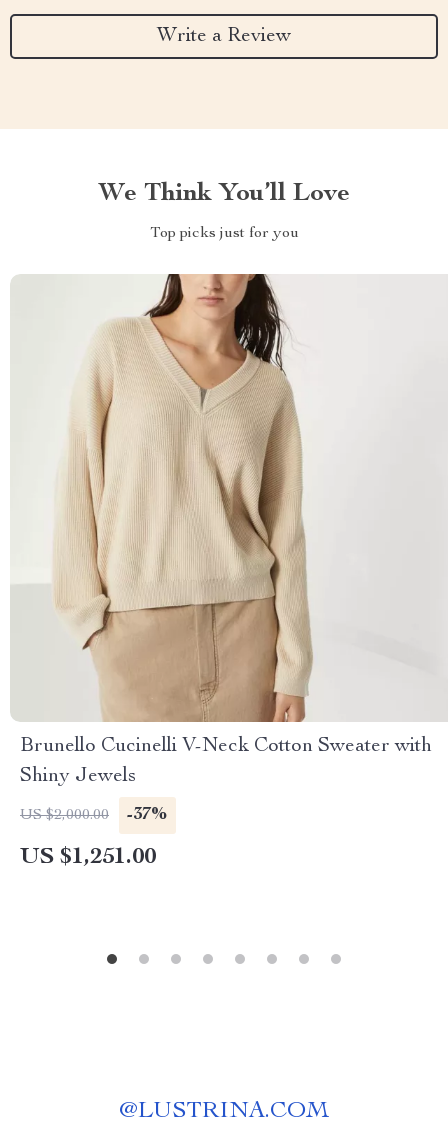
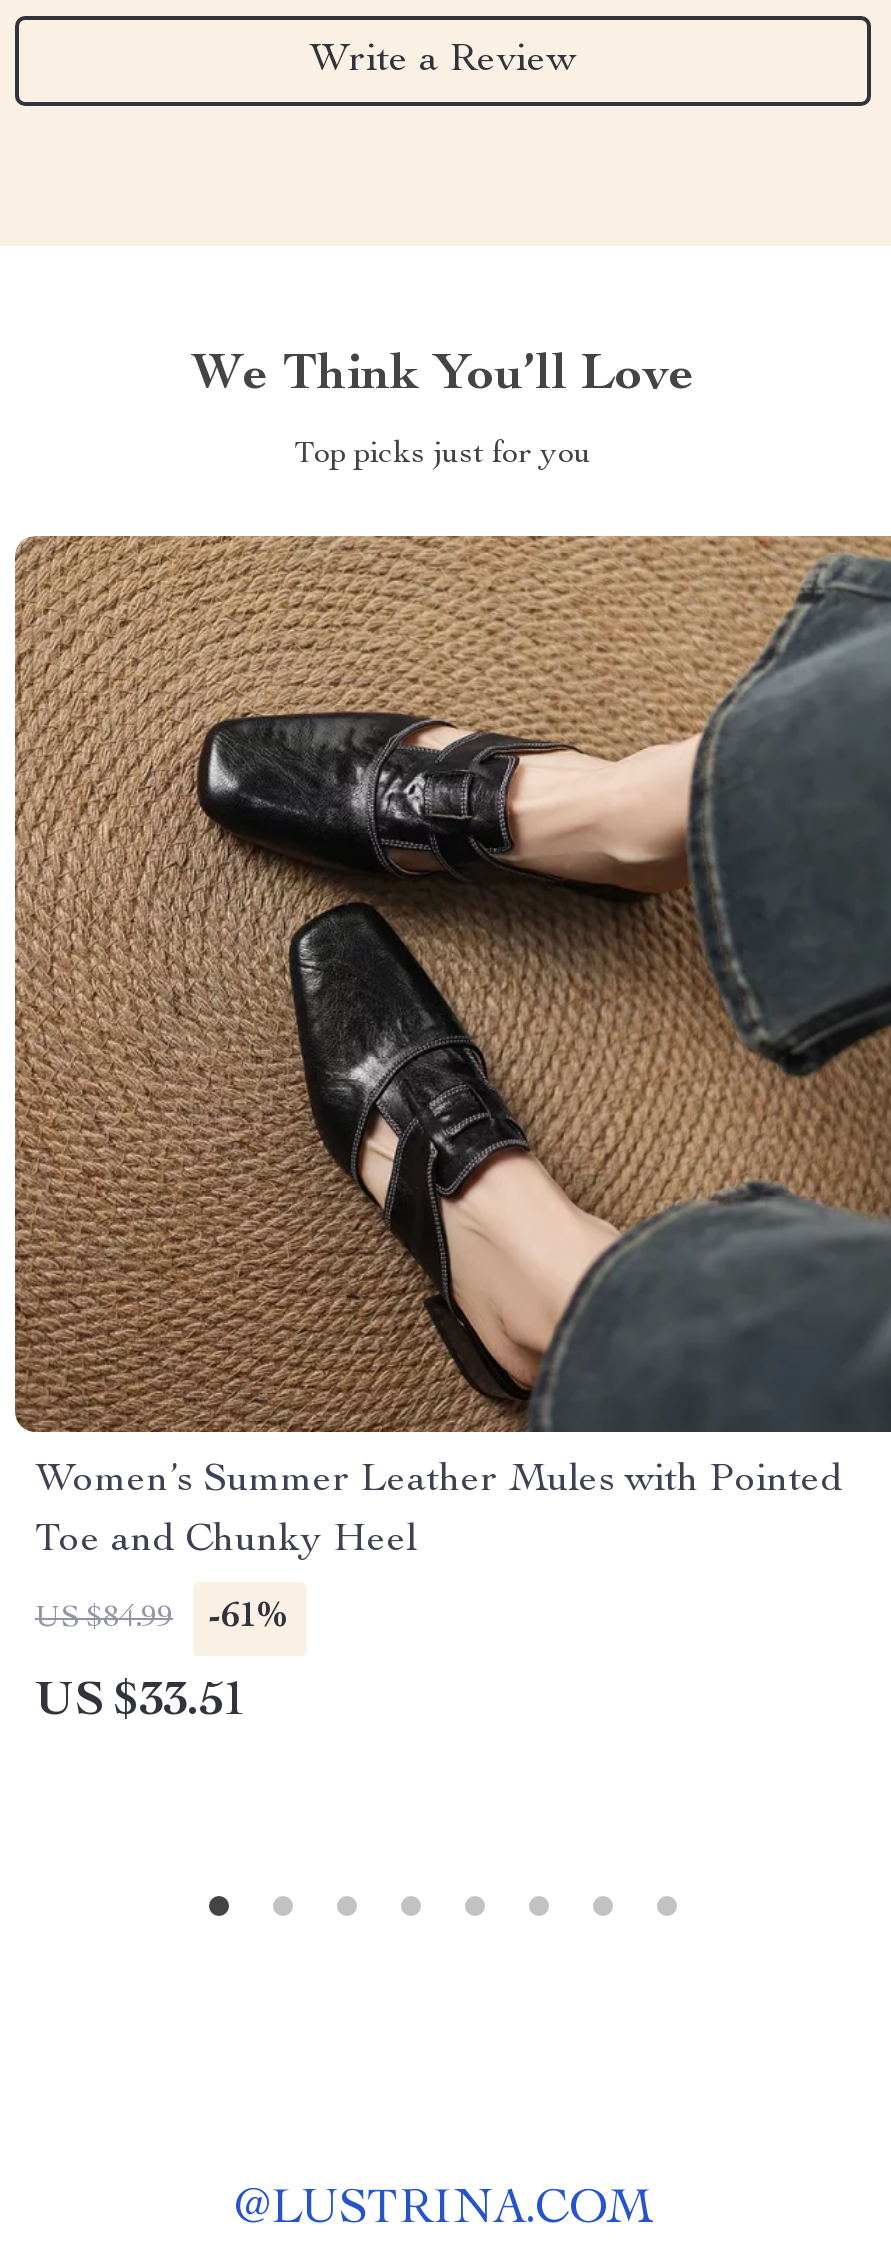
- [image]
- Brunello Cucinelli V-Neck Cotton Sweater with
+ [image]
+ Women’s Summer Leather Mules with Pointed

- Shiny Jewels
+ Toe and Chunky Heel

- US $2,000.00
- -37%
+ US $84.99
+ -61%

- US $1,251.00
+ US $33.51
